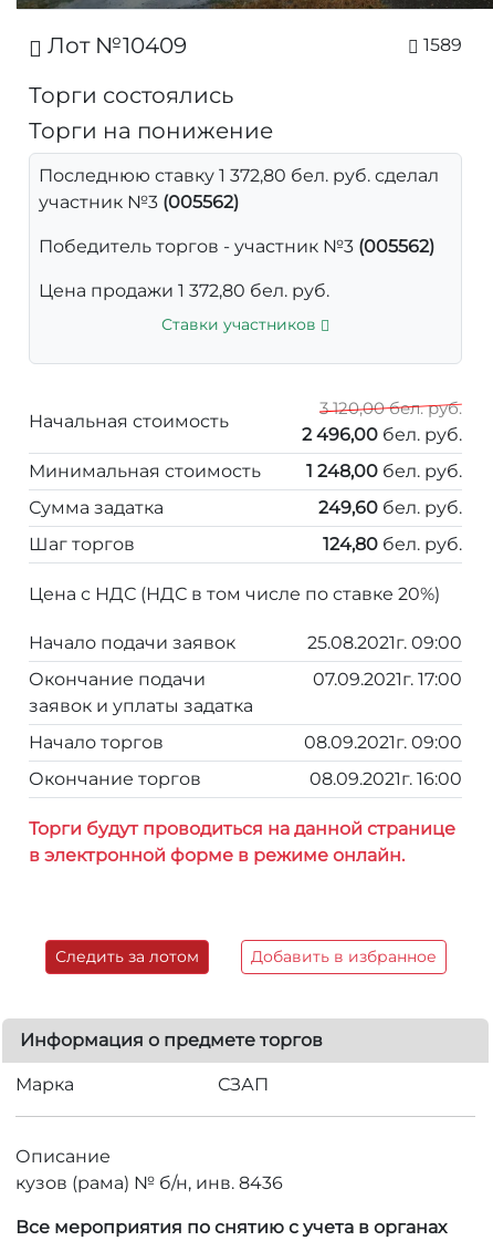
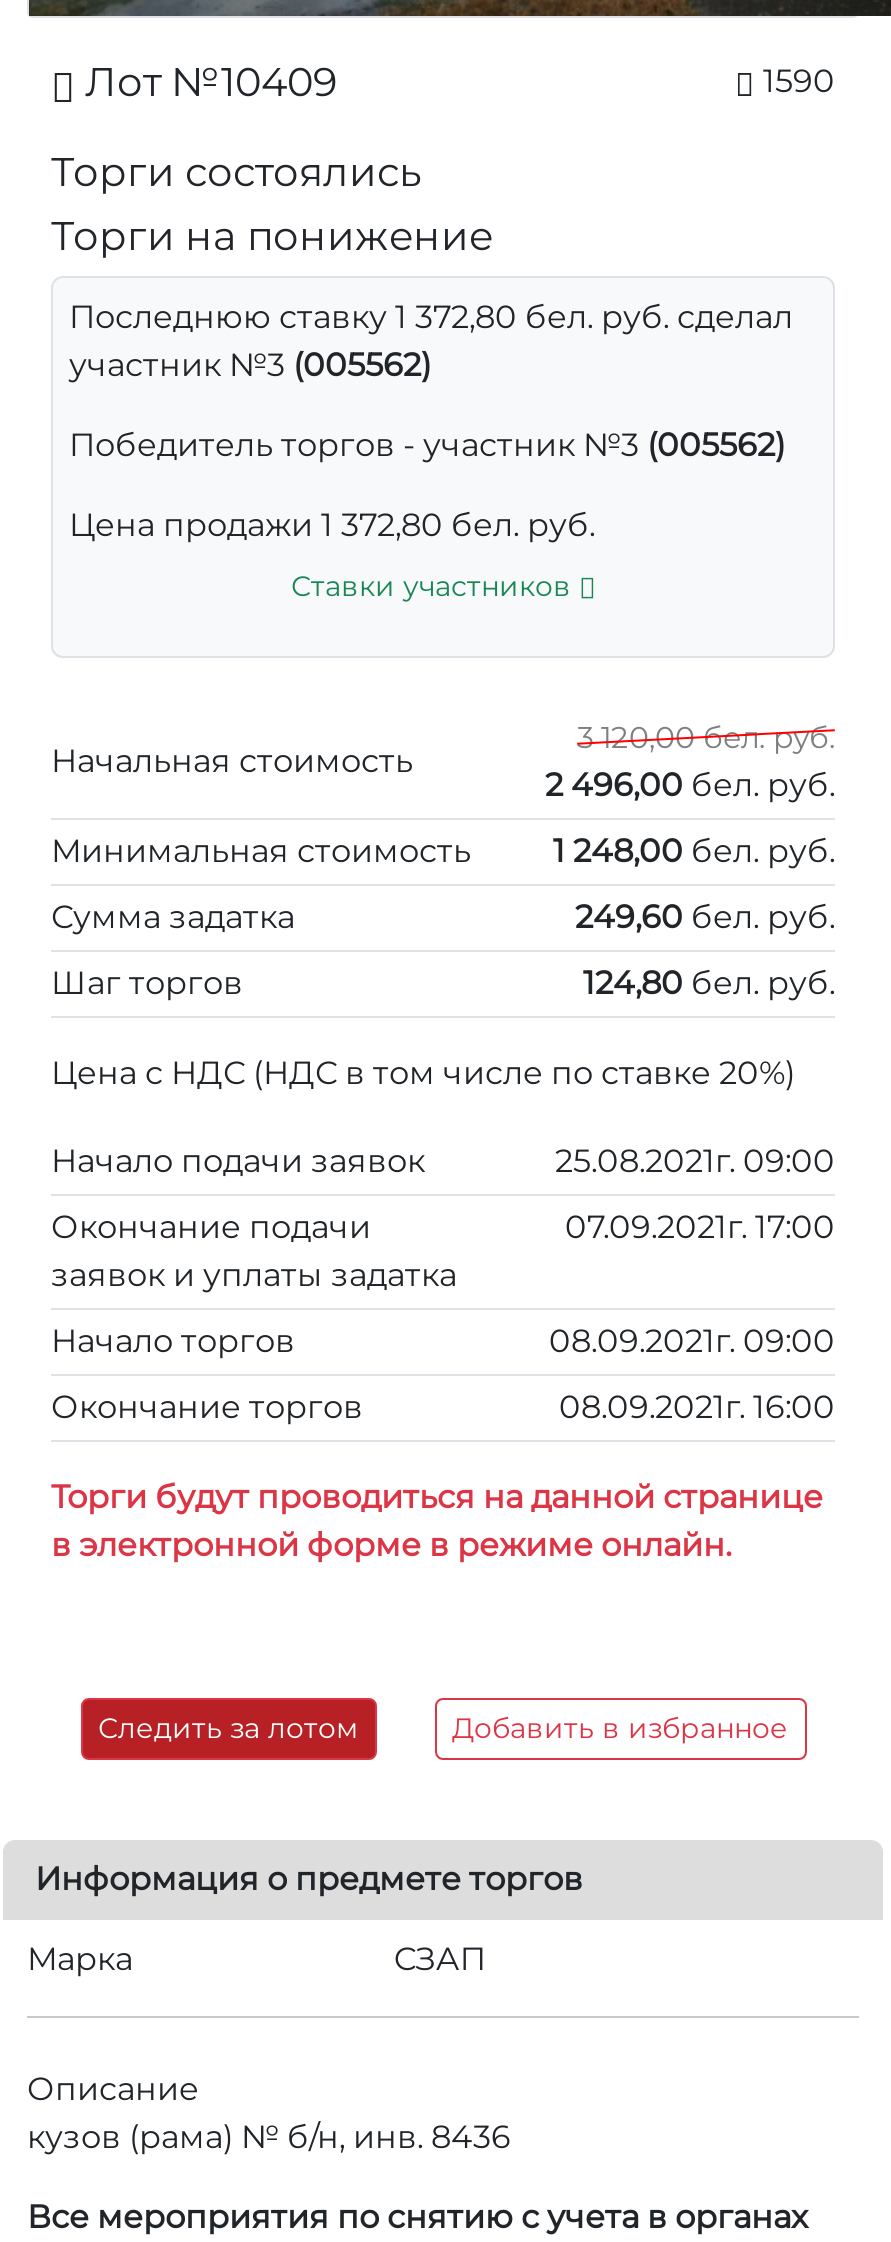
- 1589
+ 1590
